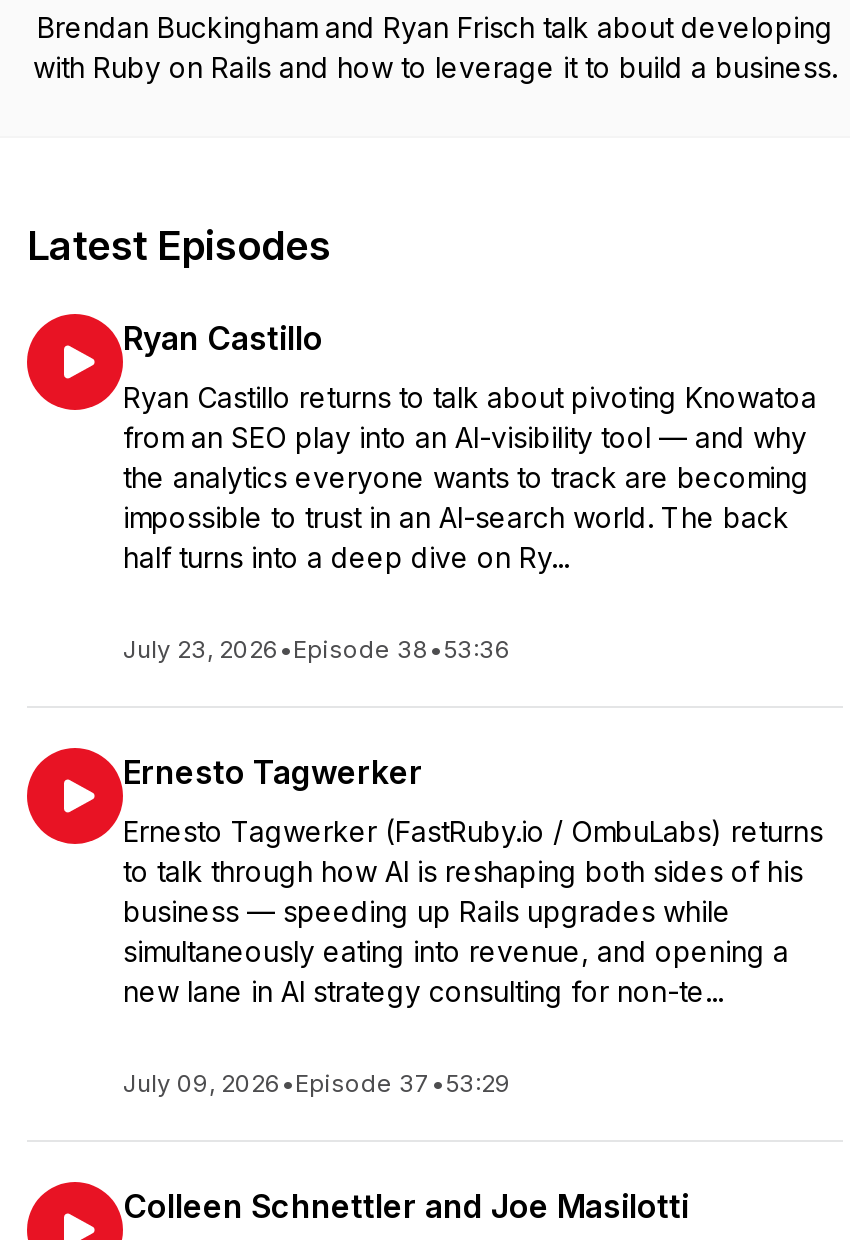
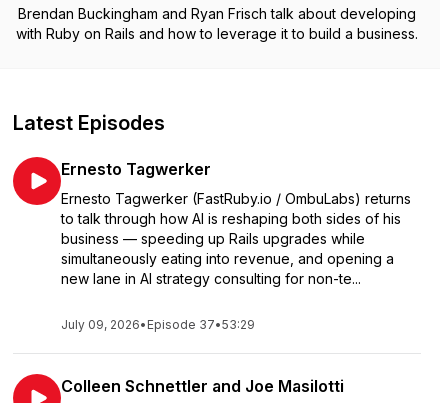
- Ryan Castillo
- Ryan Castillo returns to talk about pivoting Knowatoa
- from an SEO play into an AI-visibility tool — and why
- the analytics everyone wants to track are becoming
- impossible to trust in an AI-search world. The back
- half turns into a deep dive on Ry...
- July 23, 2026 •Episode 38 •53:36
